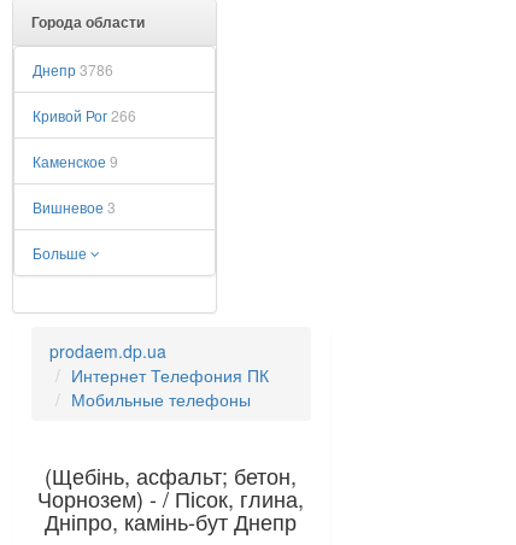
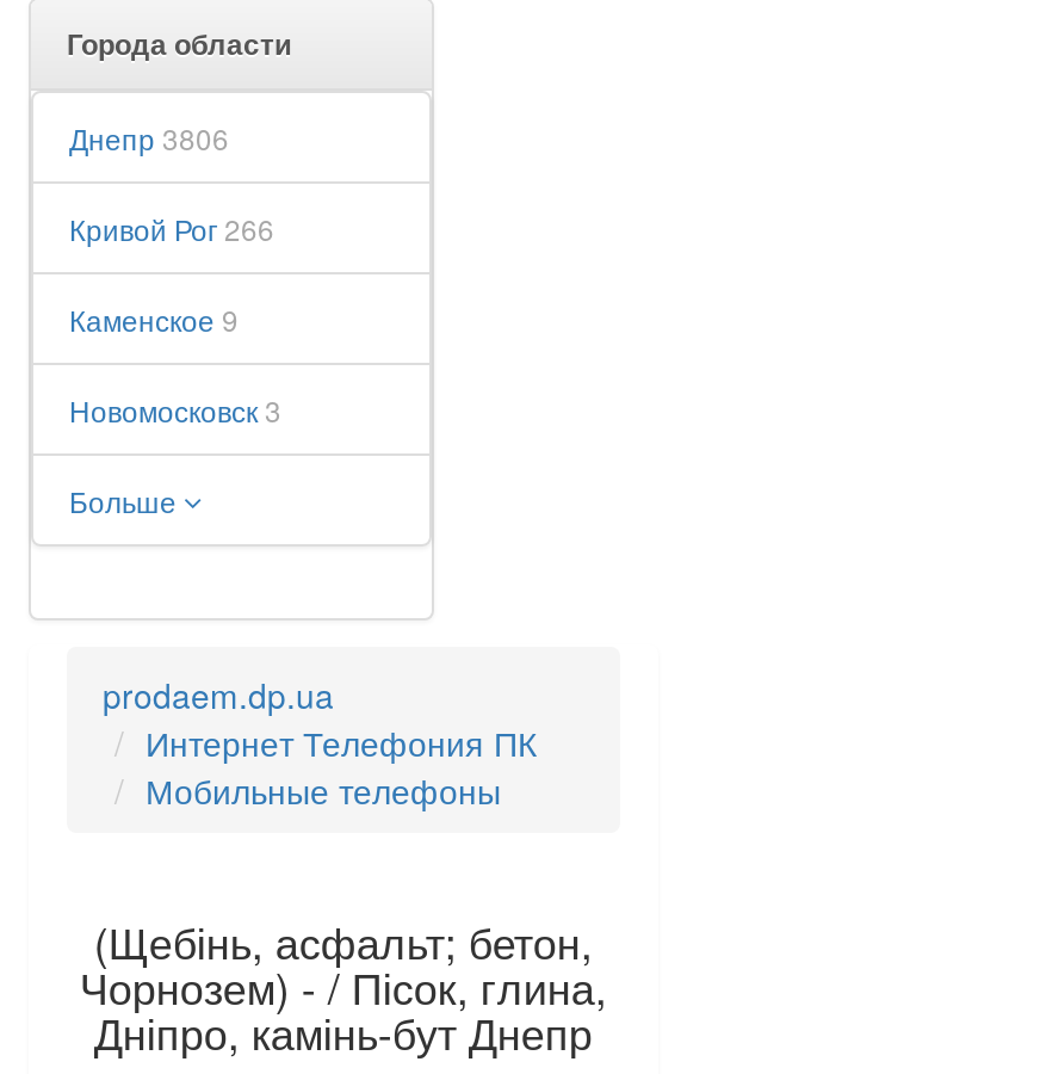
- Днепр 3786
+ Днепр 3806

- Вишневое 3
+ Новомосковск 3
